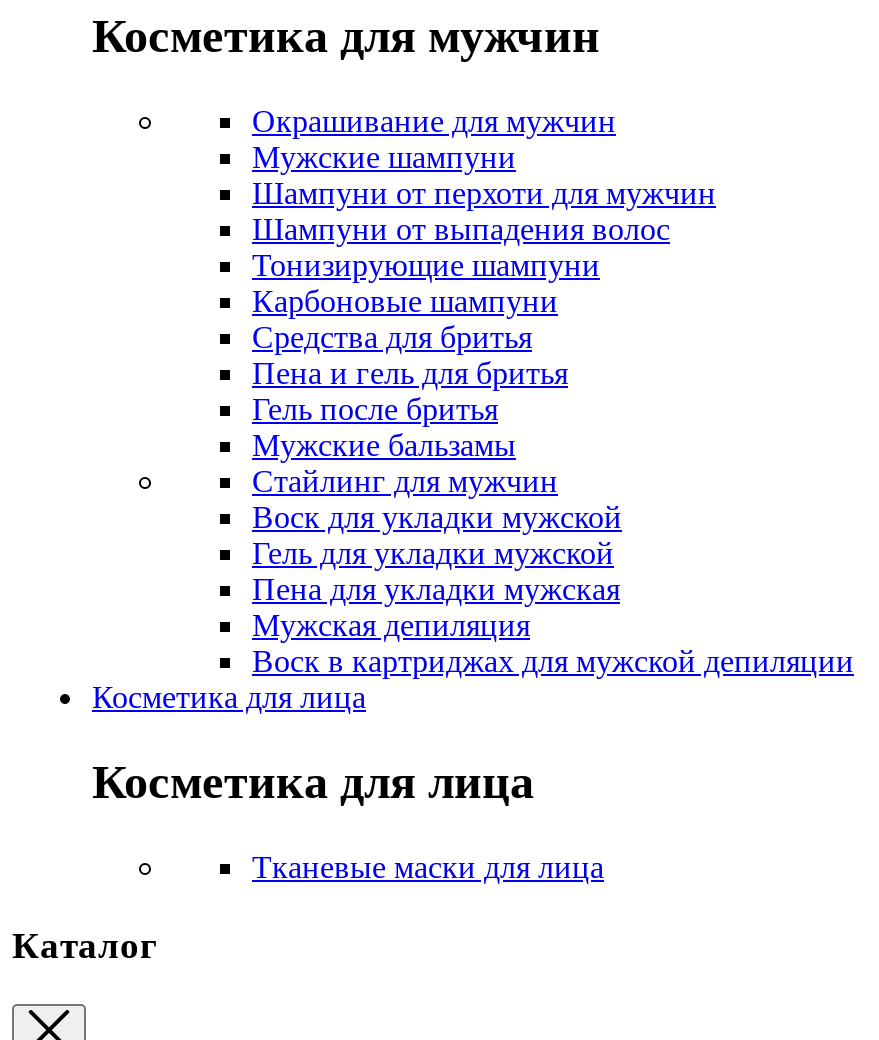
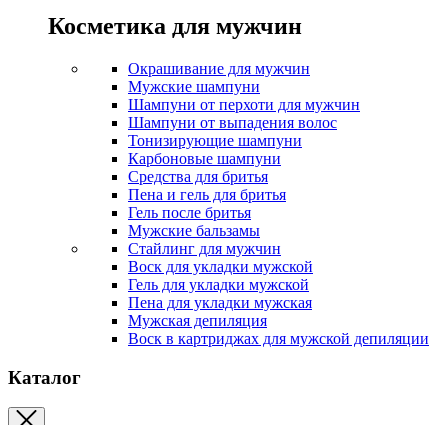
- Косметика для лица
- Косметика для лица
- Тканевые маски для лица
